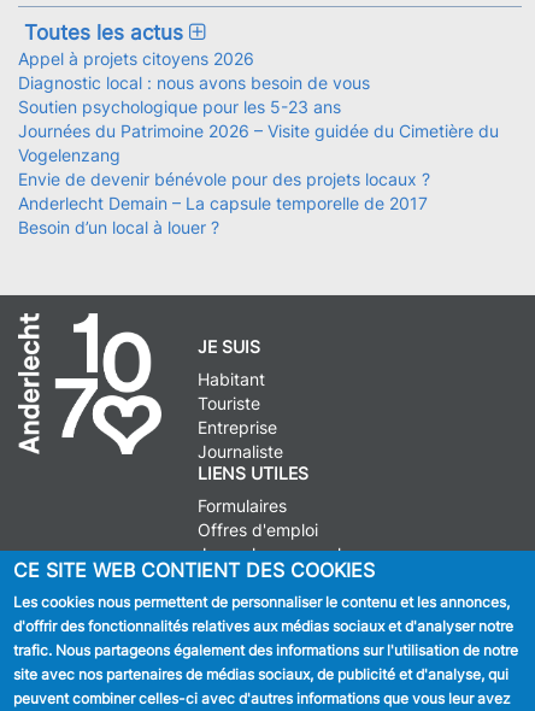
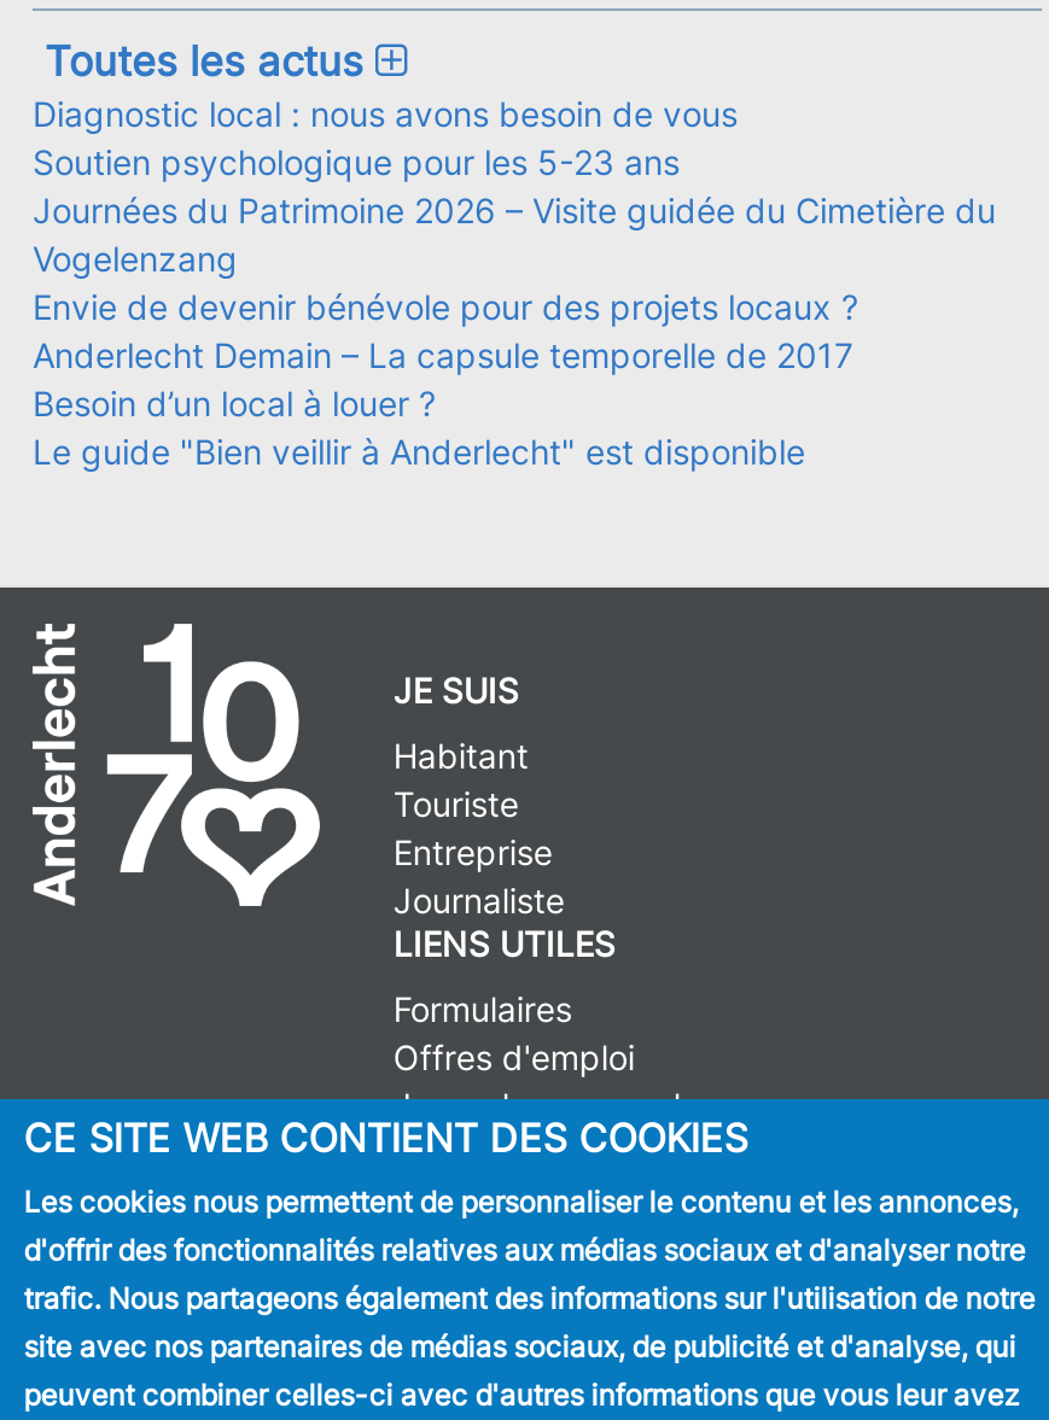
- Appel à projets citoyens 2026

moved up: Diagnostic local : nous avons besoin de vous | Soutien psychologique pour les 5-23 ans | Journées du Patrimoine 2026 – Visite guidée du Cimetière du | Vogelenzang | Envie de devenir bénévole pour des projets locaux ? | Anderlecht Demain – La capsule temporelle de 2017 | Besoin d’un local à louer ?

+ Le guide "Bien veillir à Anderlecht" est disponible
